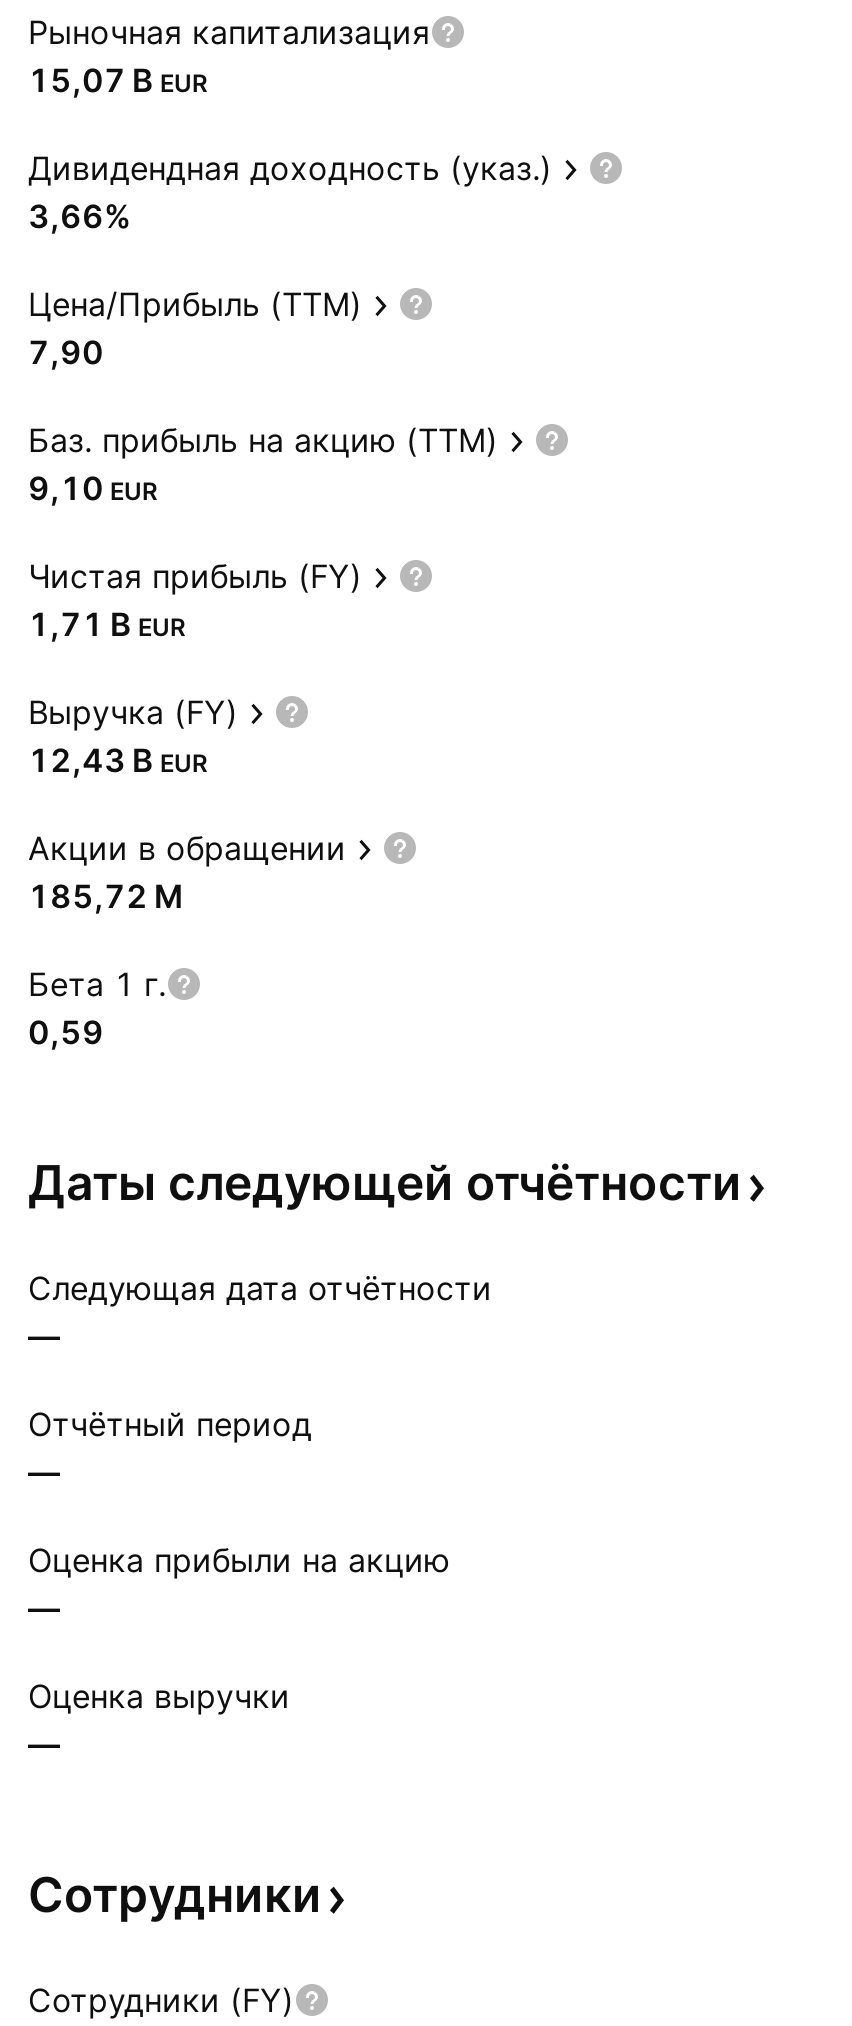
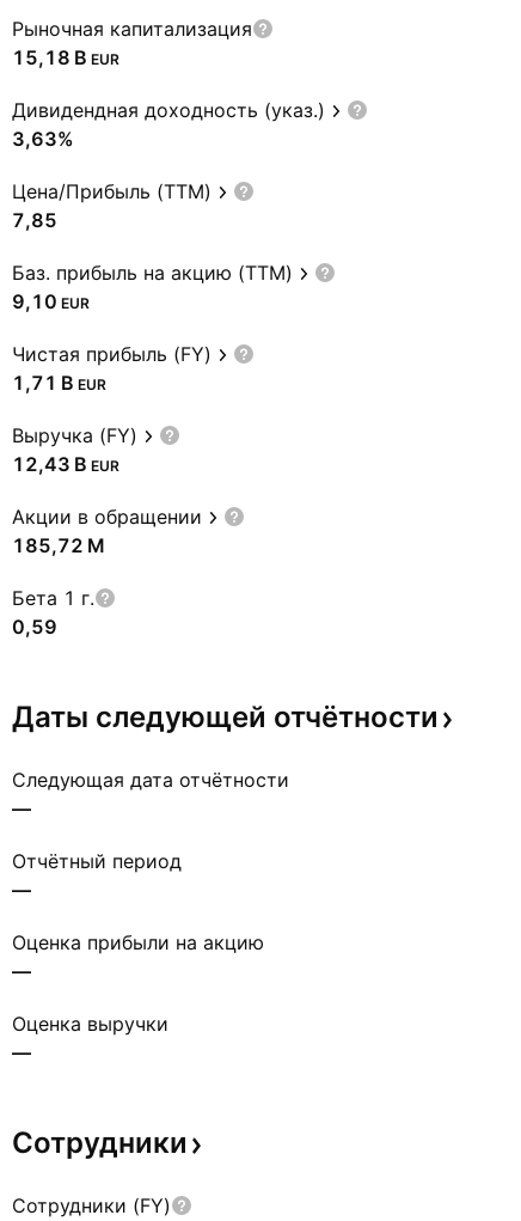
- 15,07 B EUR
+ 15,18 B EUR

- 3,66%
+ 3,63%

- 7,90
+ 7,85
